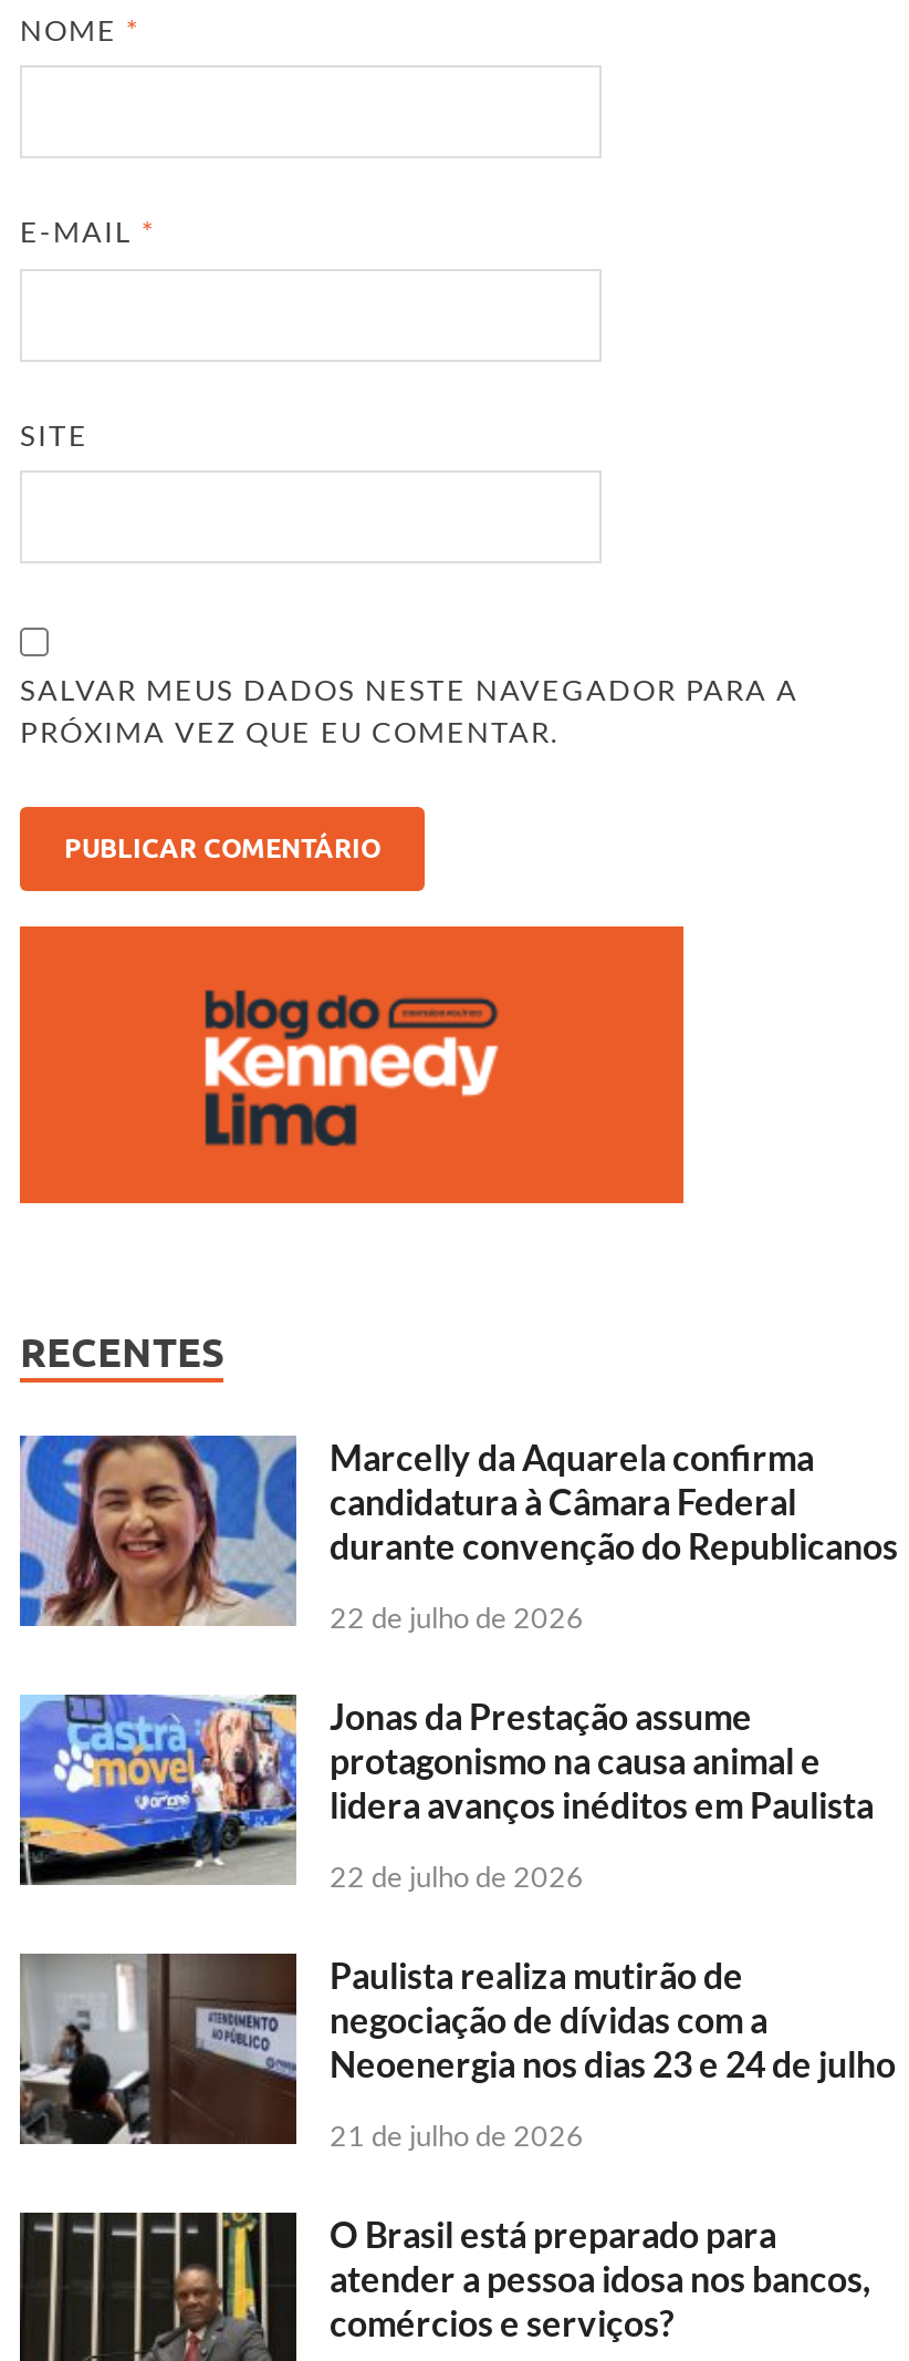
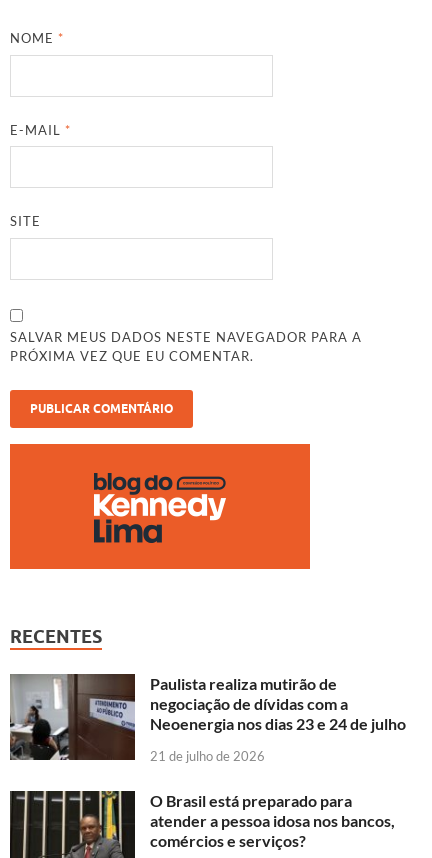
- [image]
- Marcelly da Aquarela confirma
- candidatura à Câmara Federal
- durante convenção do Republicanos
- 22 de julho de 2026
- Jonas da Prestação assume
- protagonismo na causa animal e
- lidera avanços inéditos em Paulista
- 22 de julho de 2026

- [image]
